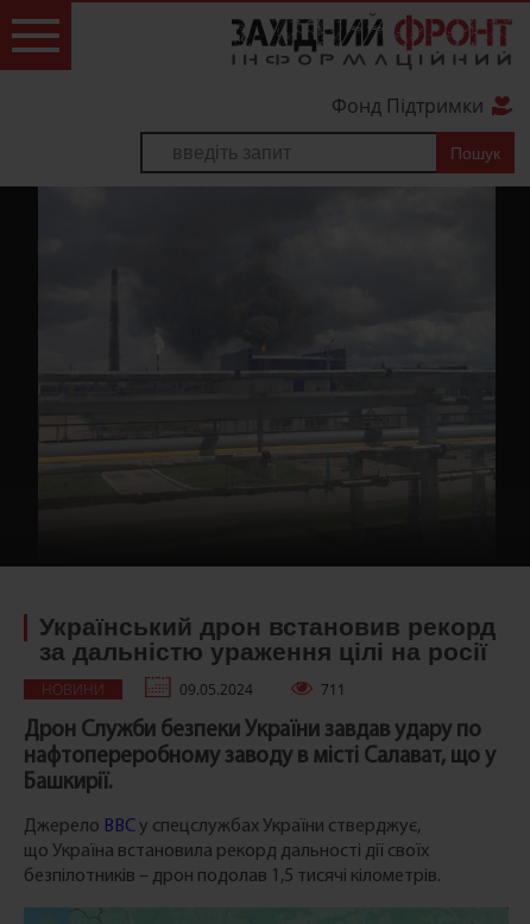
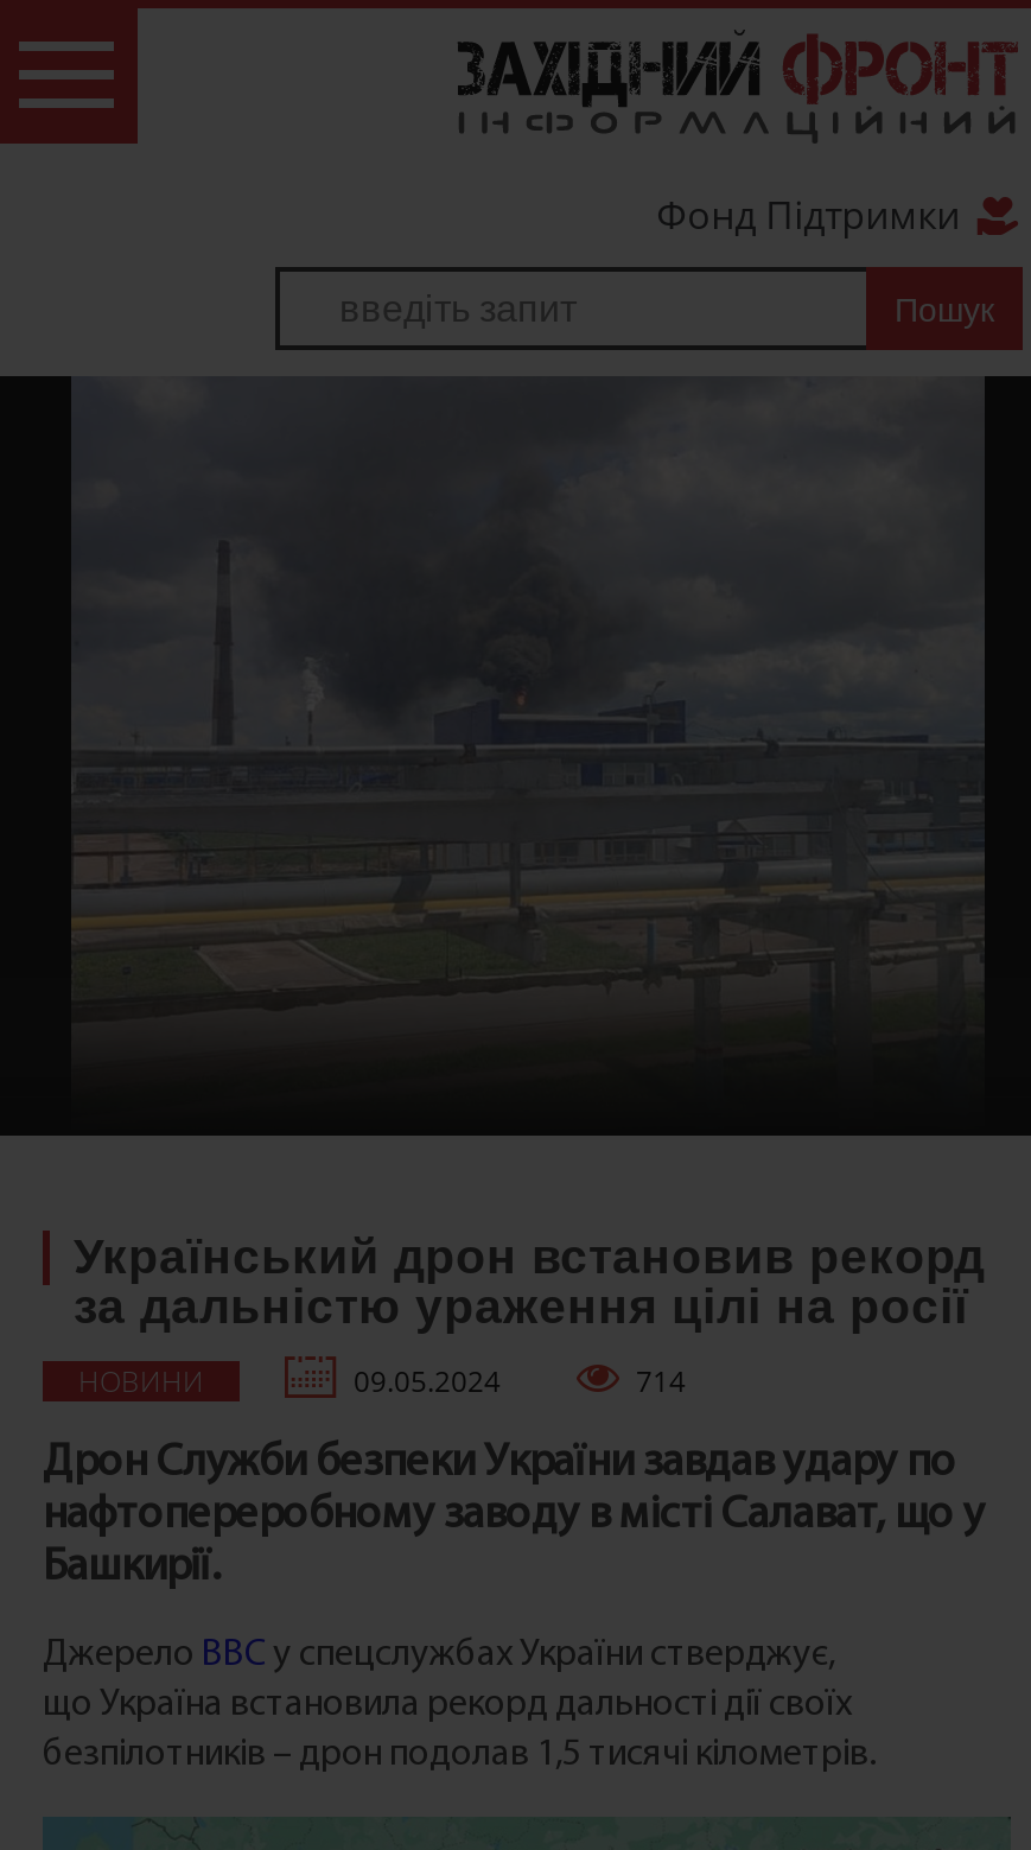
- 711
+ 714
